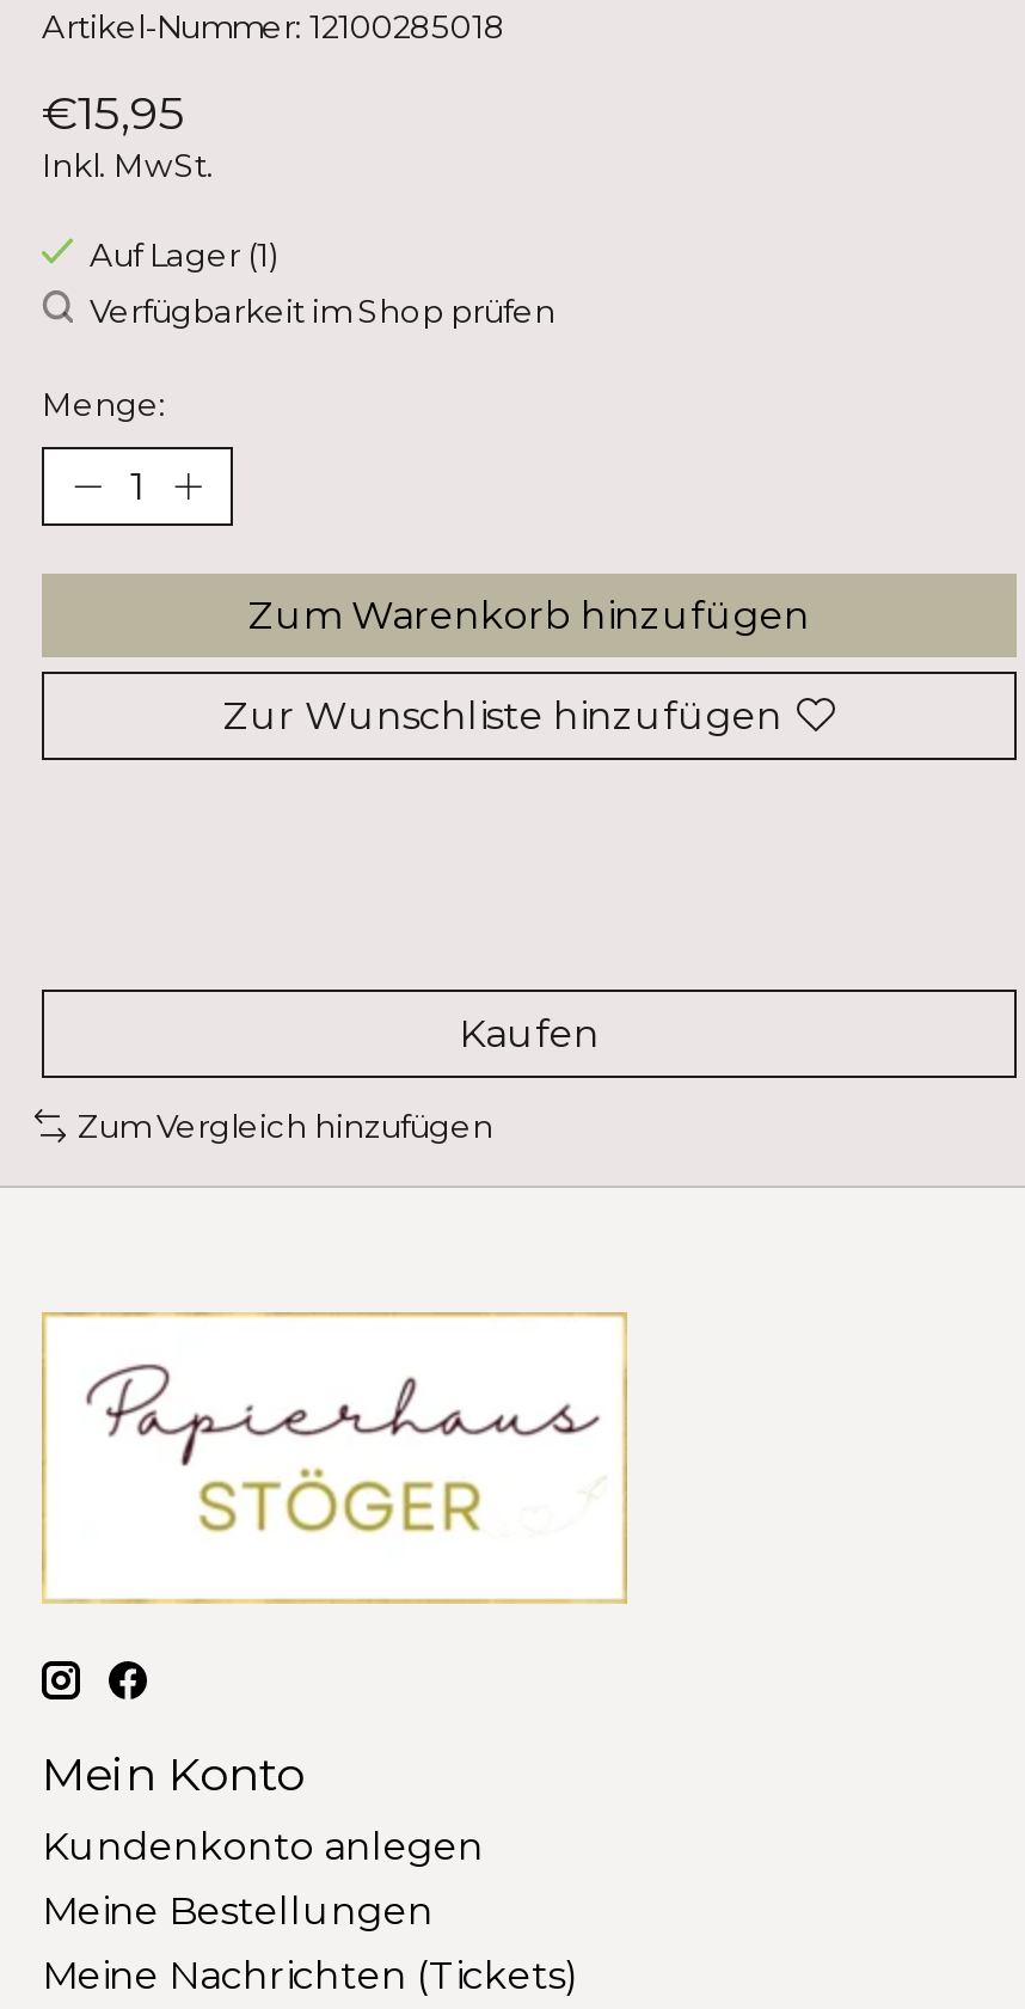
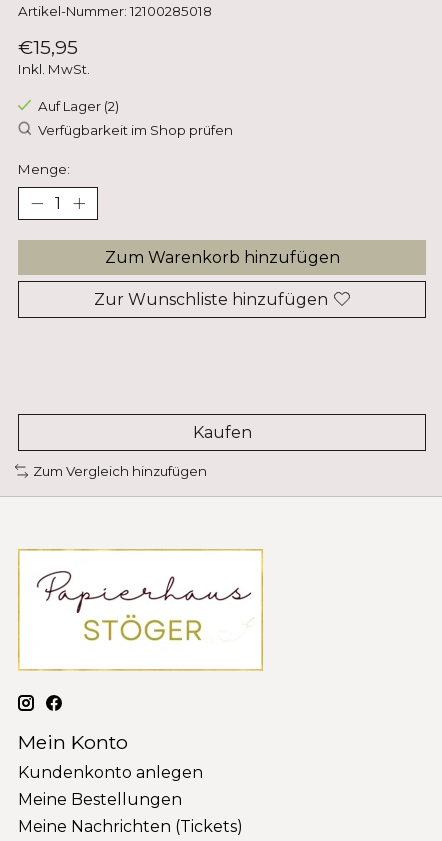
- Auf Lager (1)
+ Auf Lager (2)
